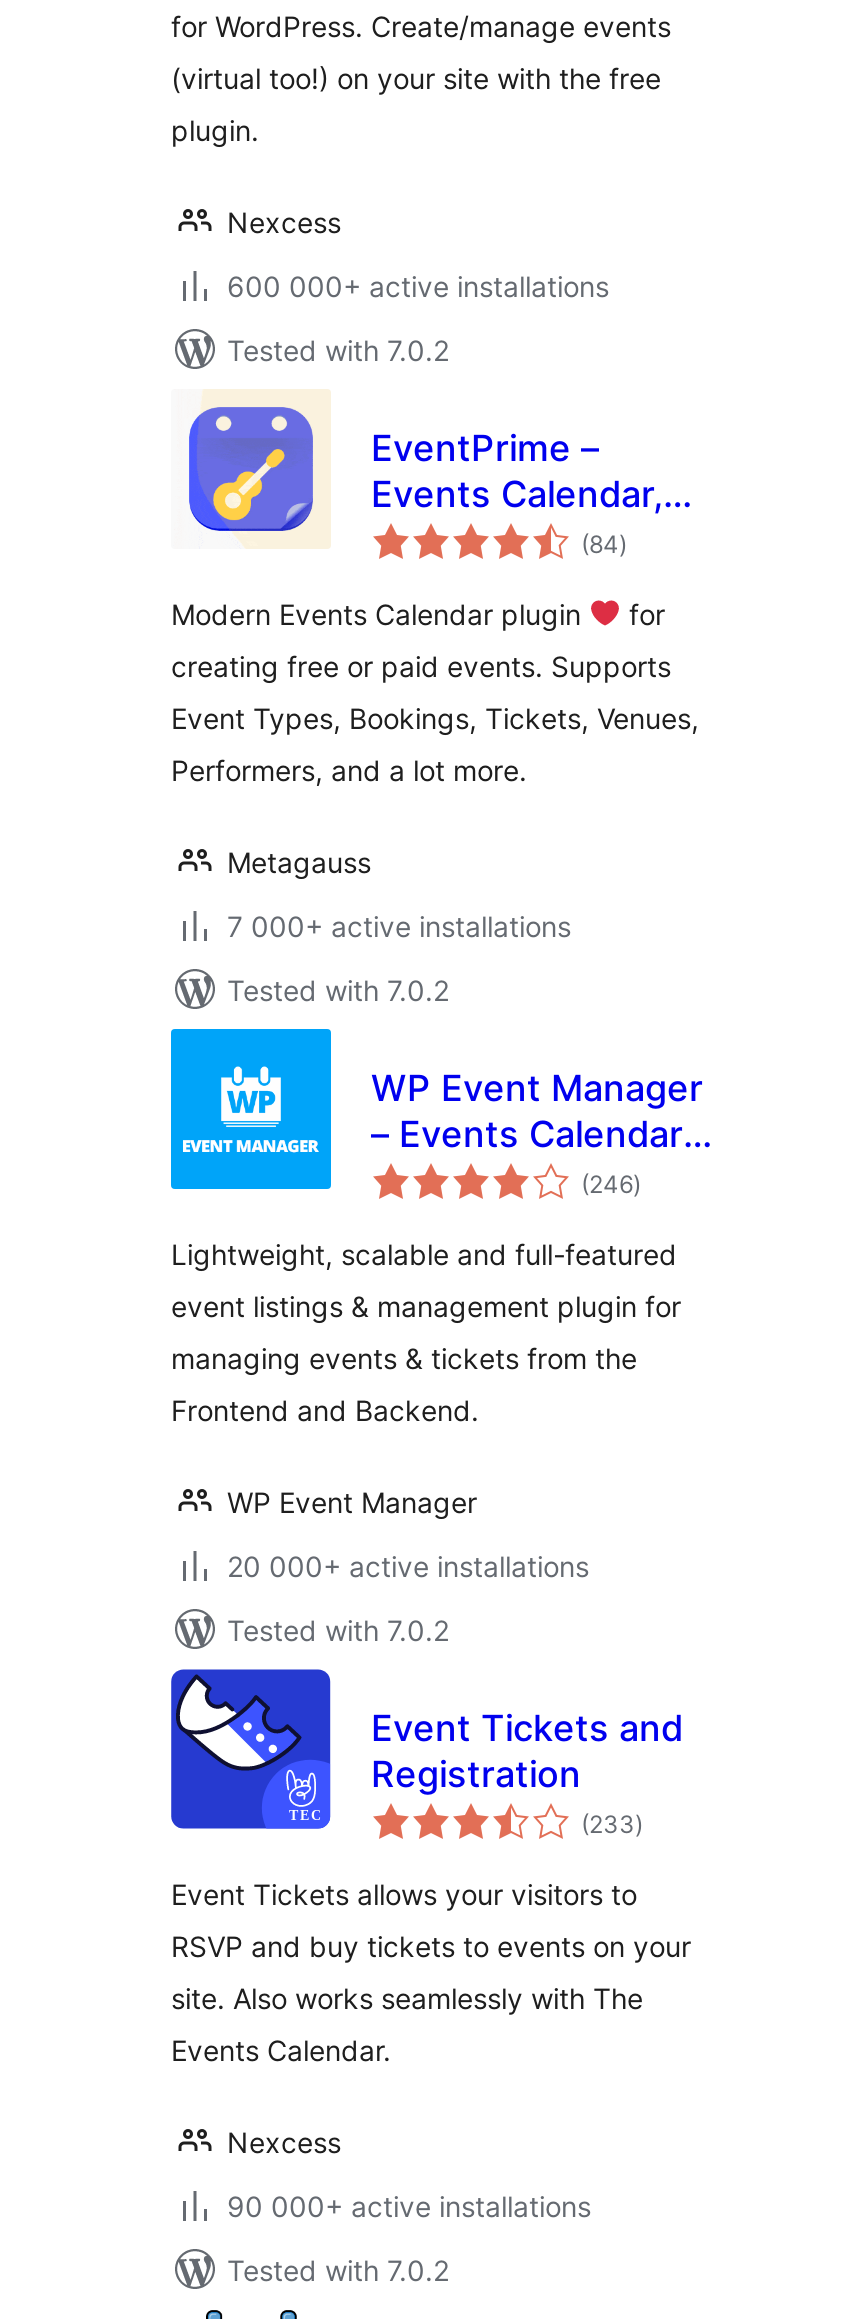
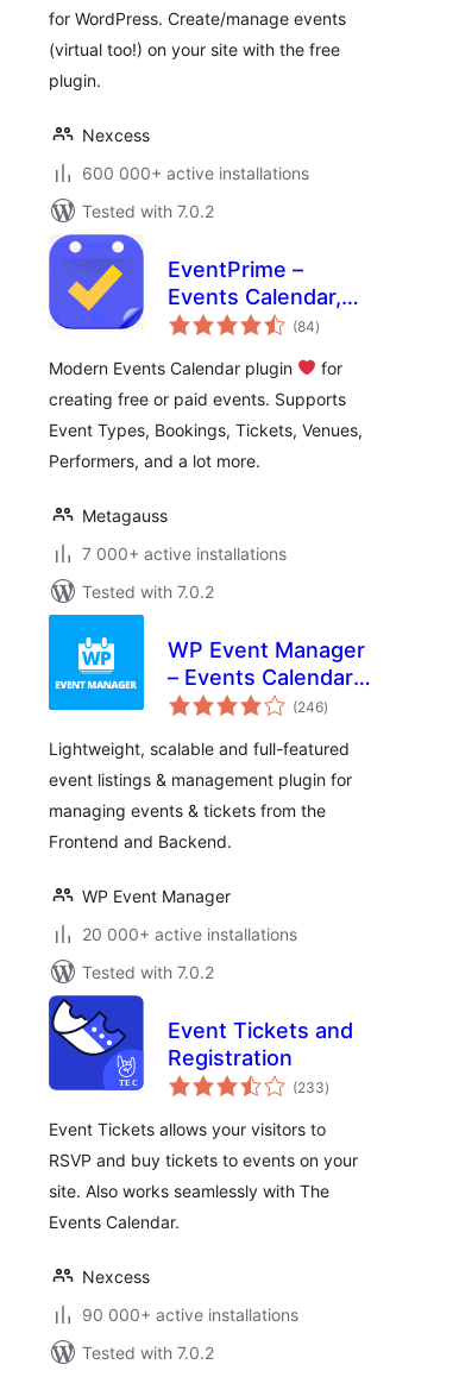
- [image]
+ [image]
